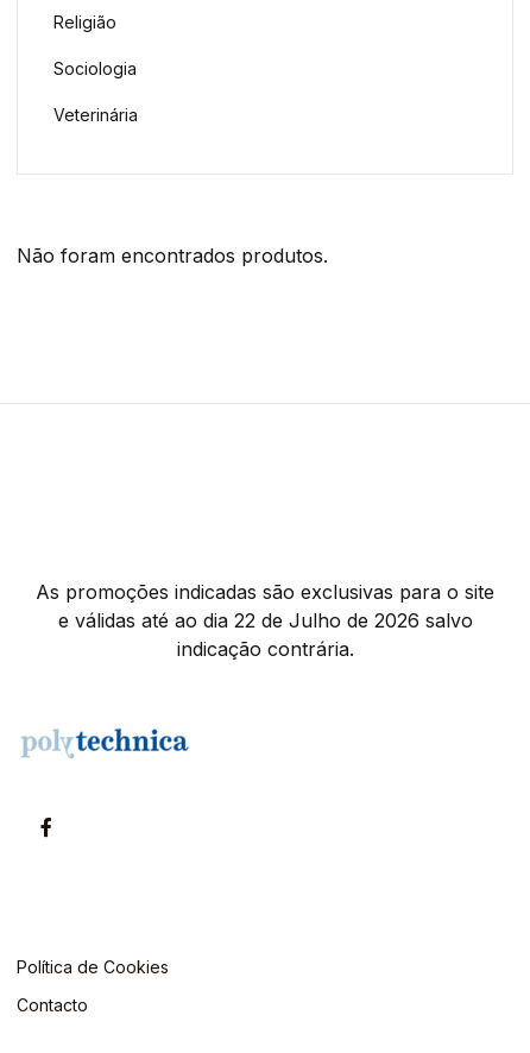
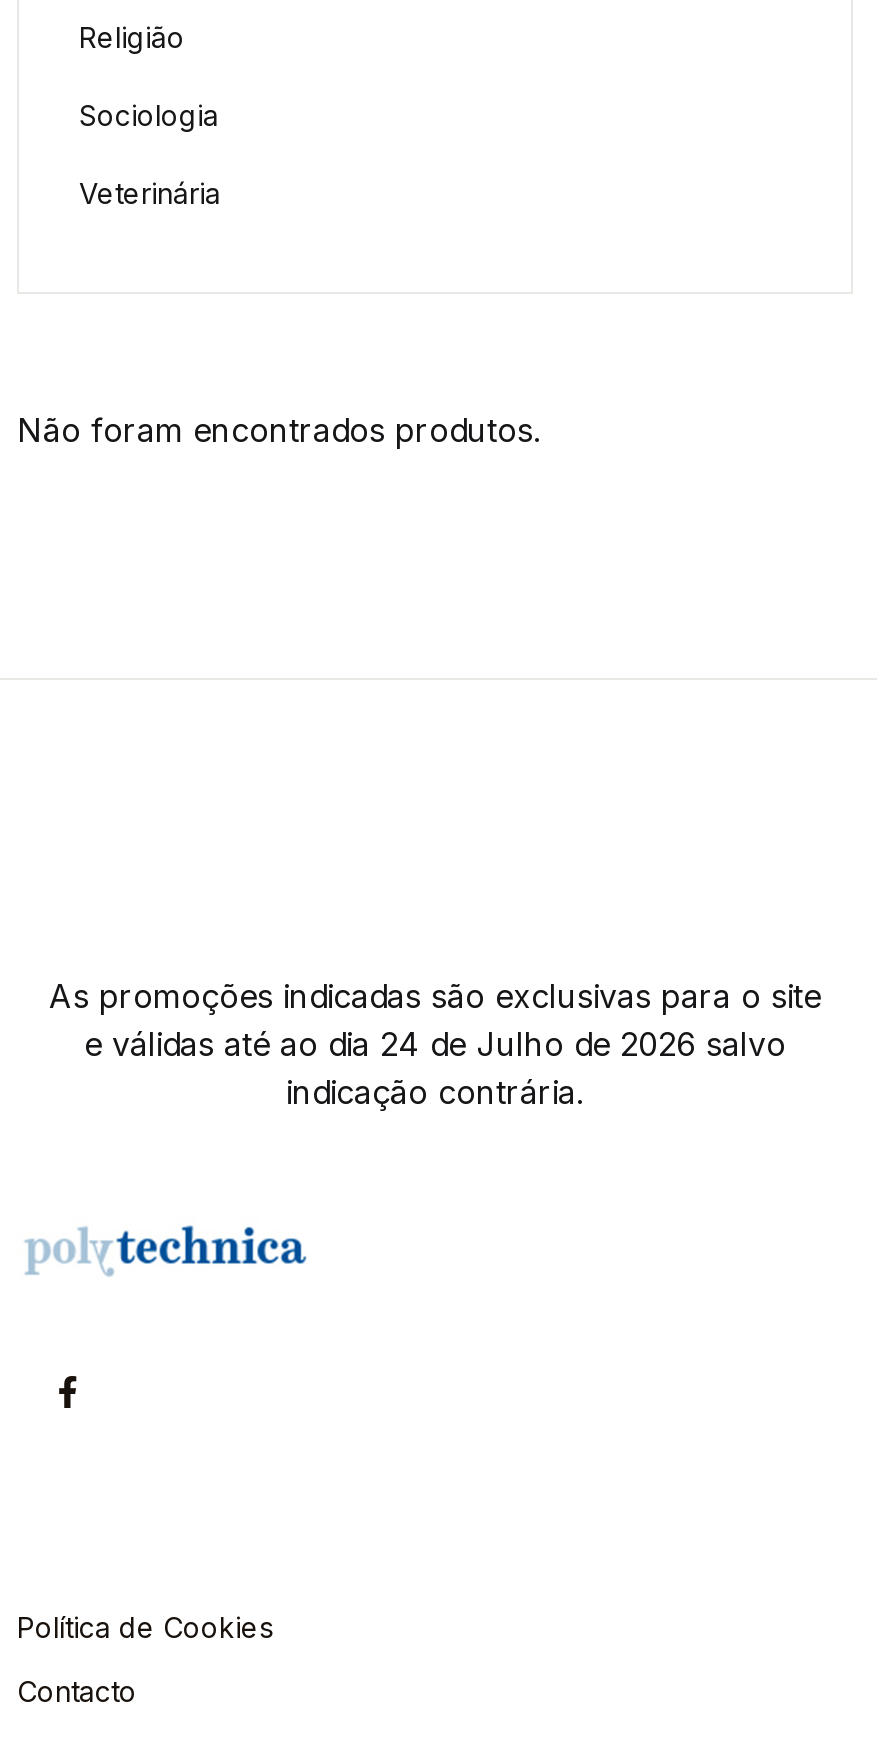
- e válidas até ao dia 22 de Julho de 2026 salvo
+ e válidas até ao dia 24 de Julho de 2026 salvo
